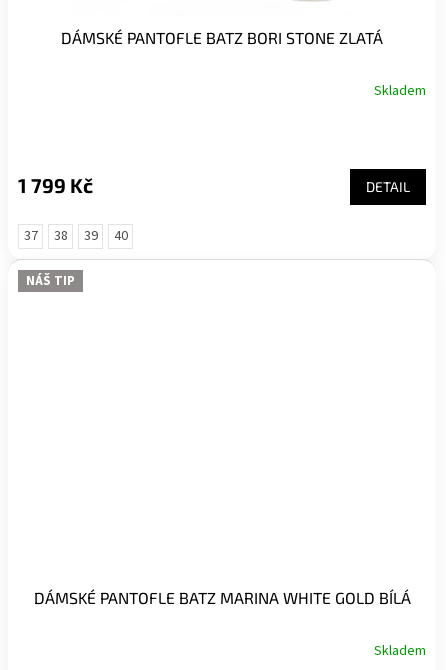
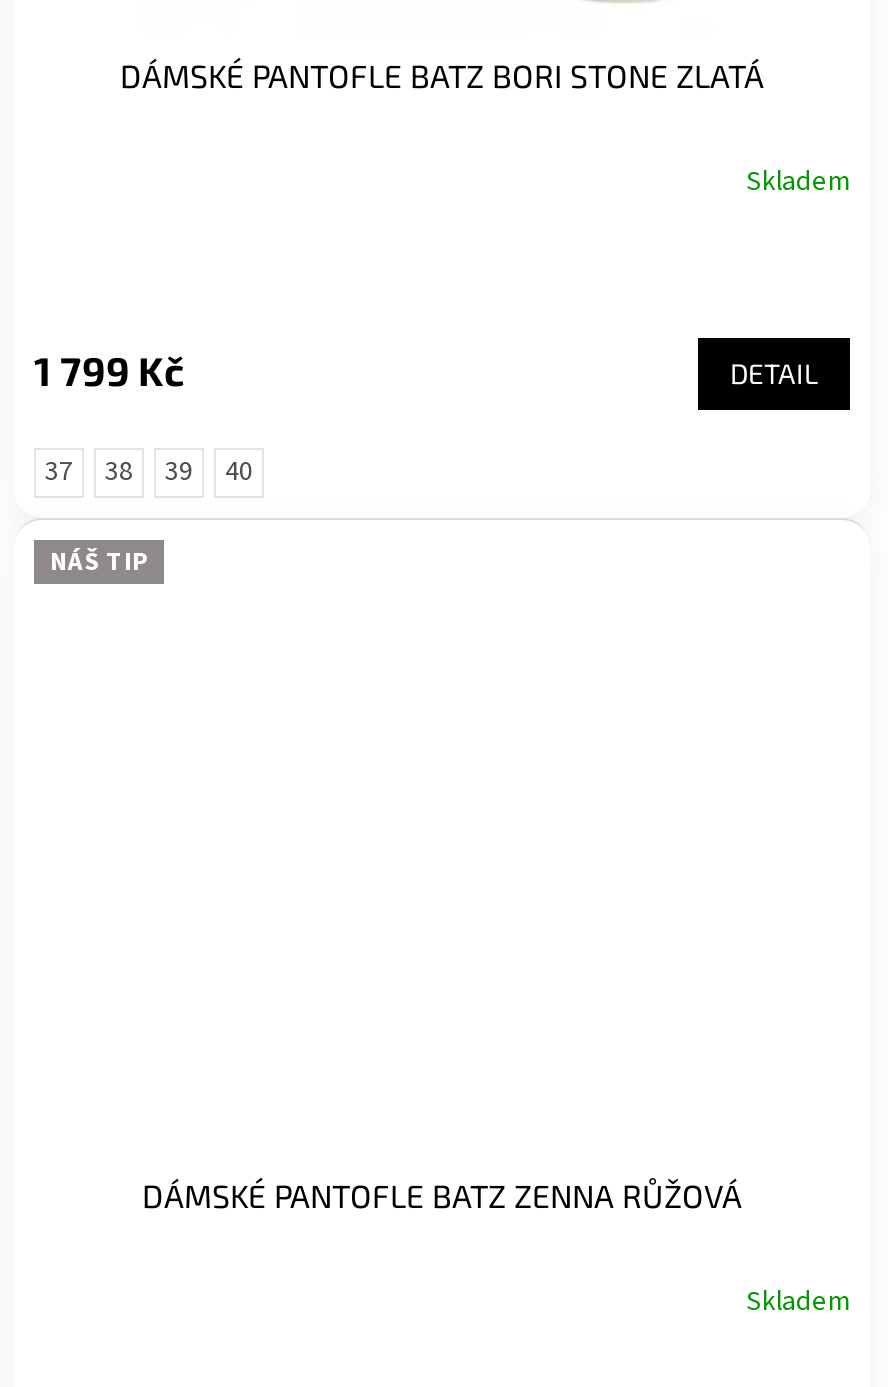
- DÁMSKÉ PANTOFLE BATZ MARINA WHITE GOLD BÍLÁ
+ DÁMSKÉ PANTOFLE BATZ ZENNA RŮŽOVÁ
